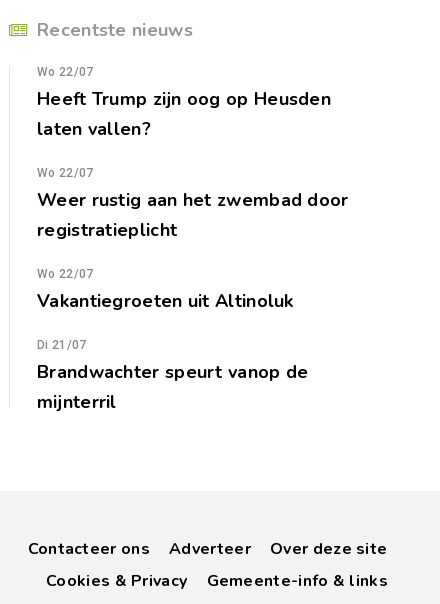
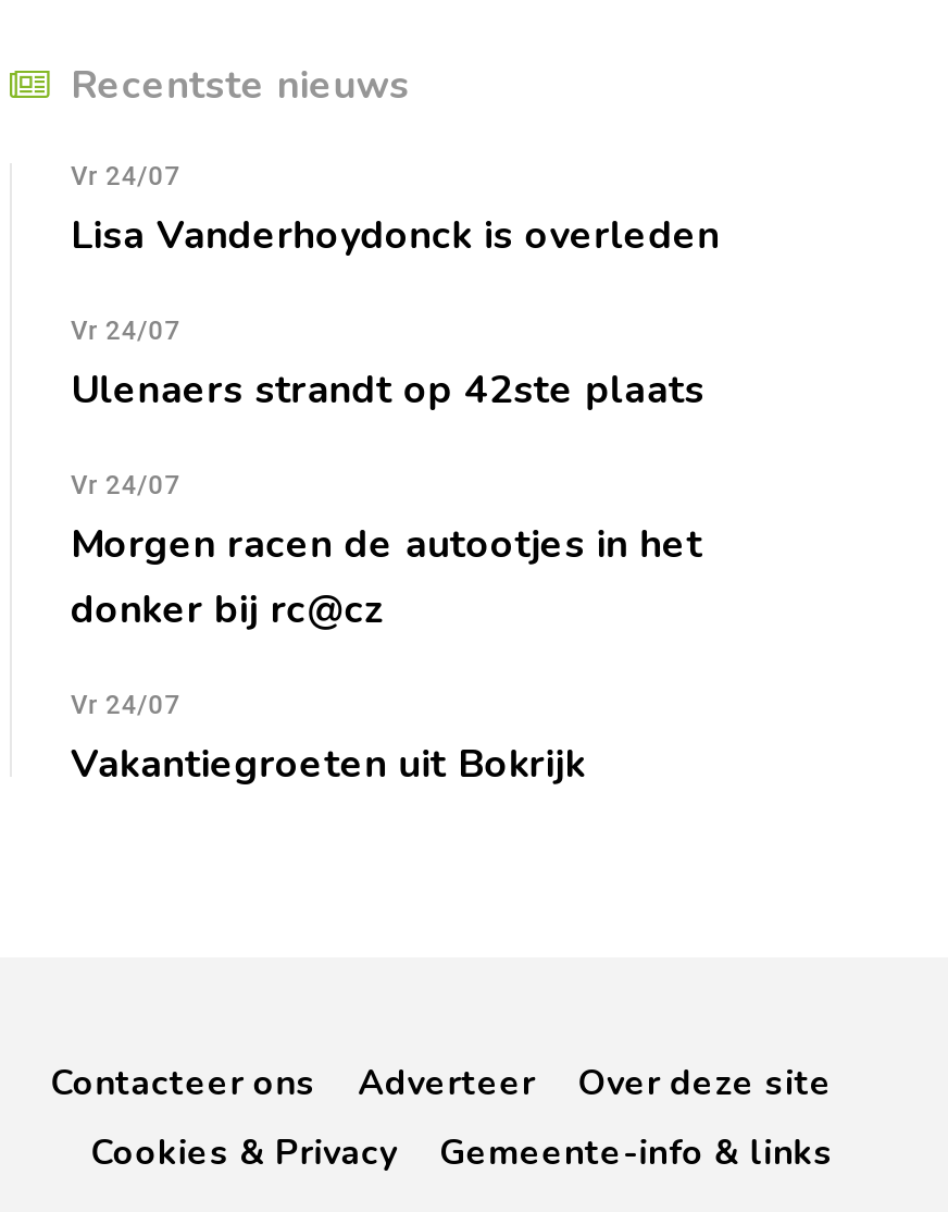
- Wo 22/07
- Heeft Trump zijn oog op Heusden
- laten vallen?
+ Vr 24/07
+ Lisa Vanderhoydonck is overleden

- Wo 22/07
- Weer rustig aan het zwembad door
- registratieplicht
+ Vr 24/07
+ Ulenaers strandt op 42ste plaats

- Wo 22/07
- Vakantiegroeten uit Altinoluk
+ Vr 24/07
+ Morgen racen de autootjes in het
+ donker bij rc@cz

- Di 21/07
- Brandwachter speurt vanop de
- mijnterril
+ Vr 24/07
+ Vakantiegroeten uit Bokrijk
